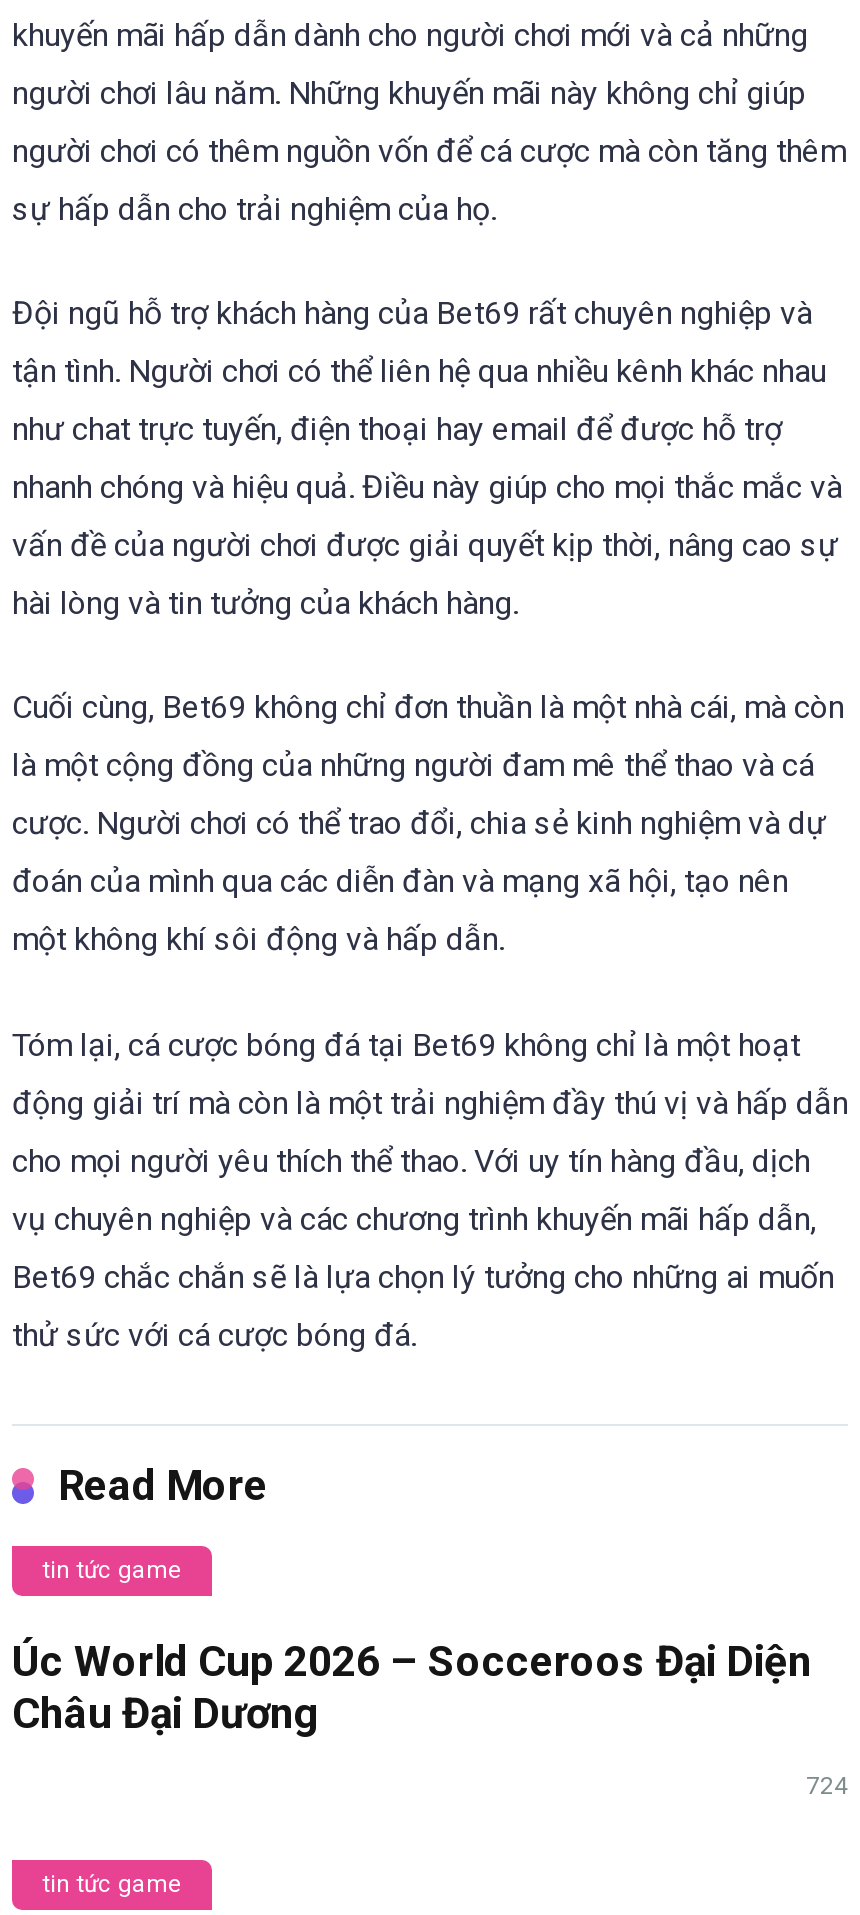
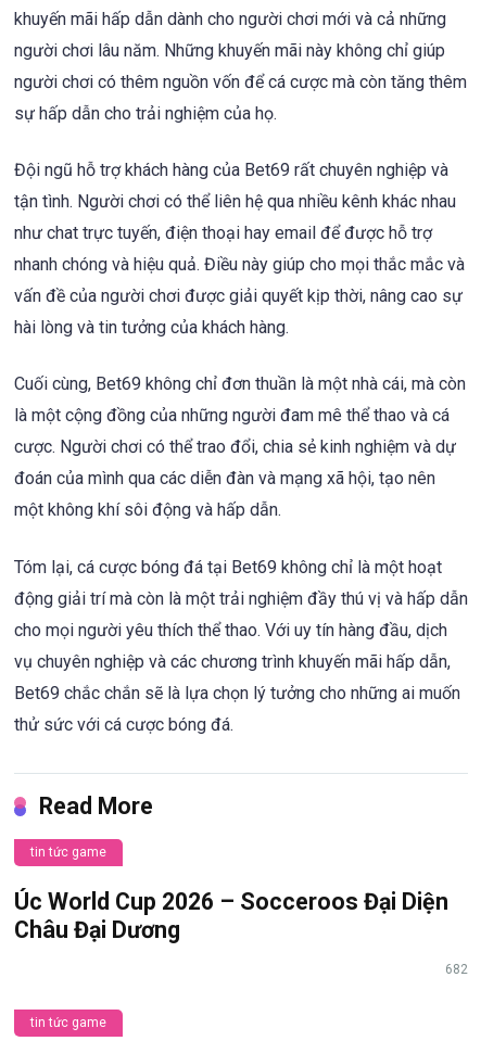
- 724
+ 682
